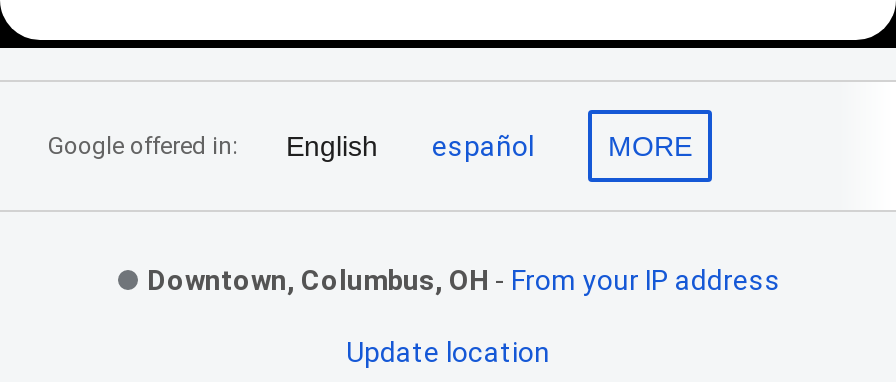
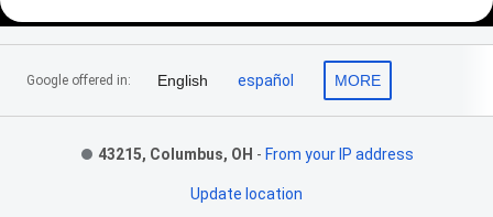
- Downtown, Columbus, OH - From your IP address
+ 43215, Columbus, OH - From your IP address
